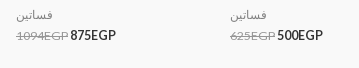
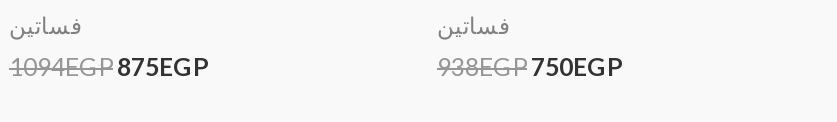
- 625EGP
+ 938EGP

- 500EGP
+ 750EGP
